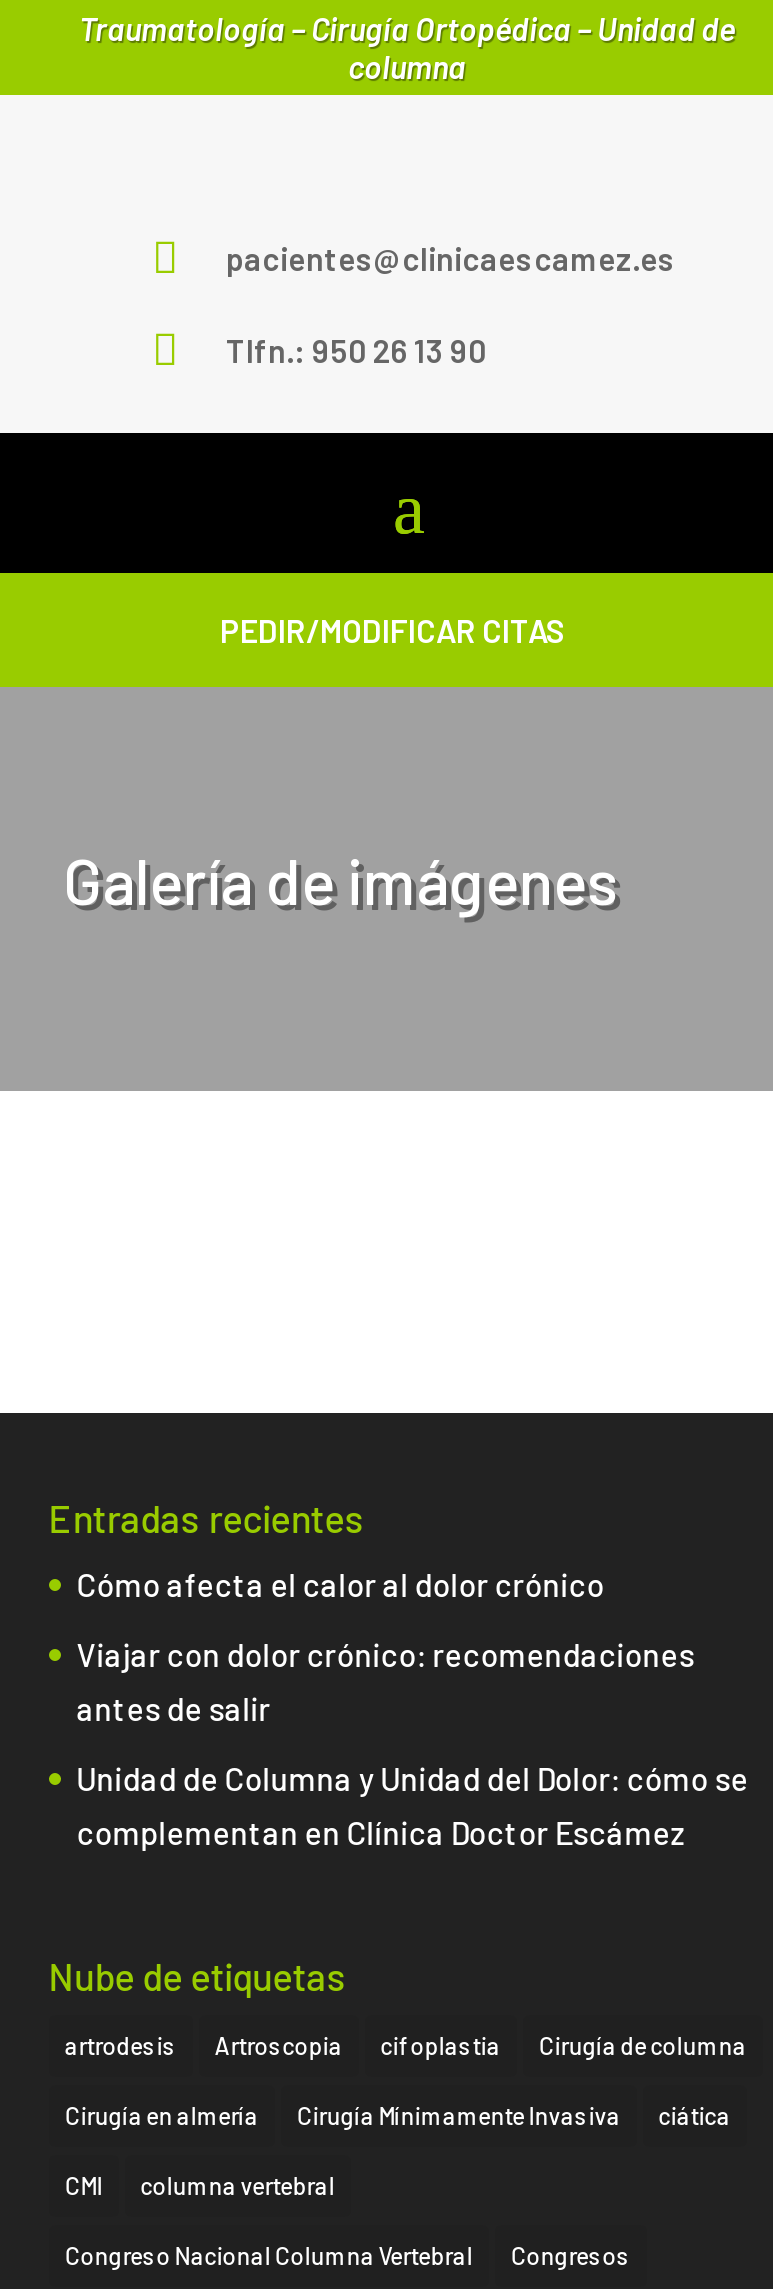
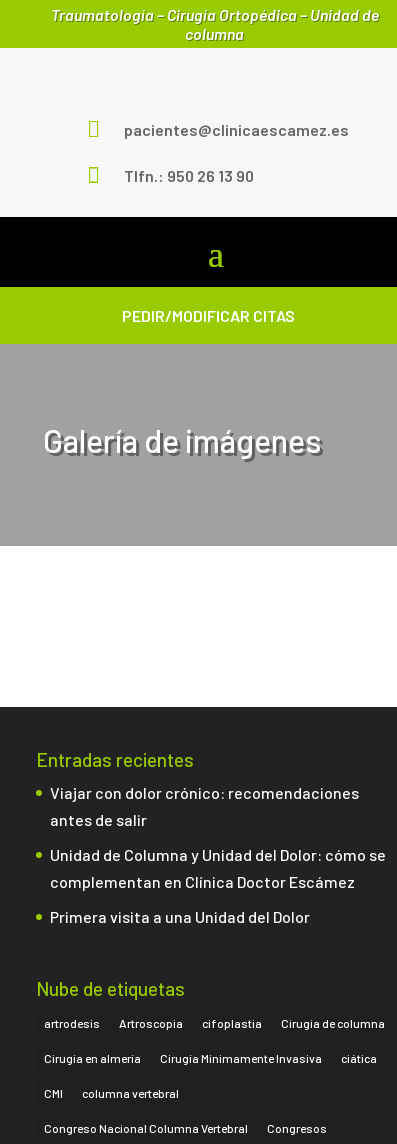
- Cómo afecta el calor al dolor crónico

moved up: Viajar con dolor crónico: recomendaciones | antes de salir | Unidad de Columna y Unidad del Dolor: cómo se | complementan en Clínica Doctor Escámez

+ Primera visita a una Unidad del Dolor
